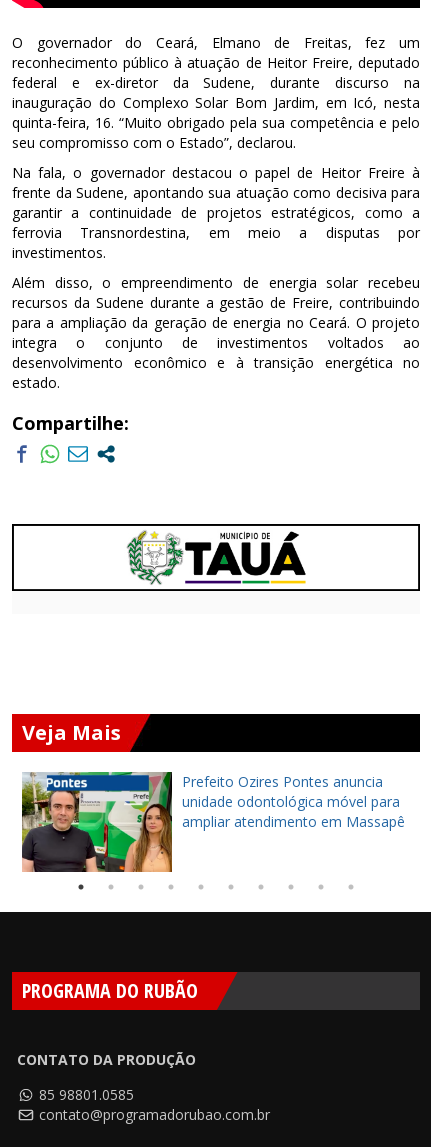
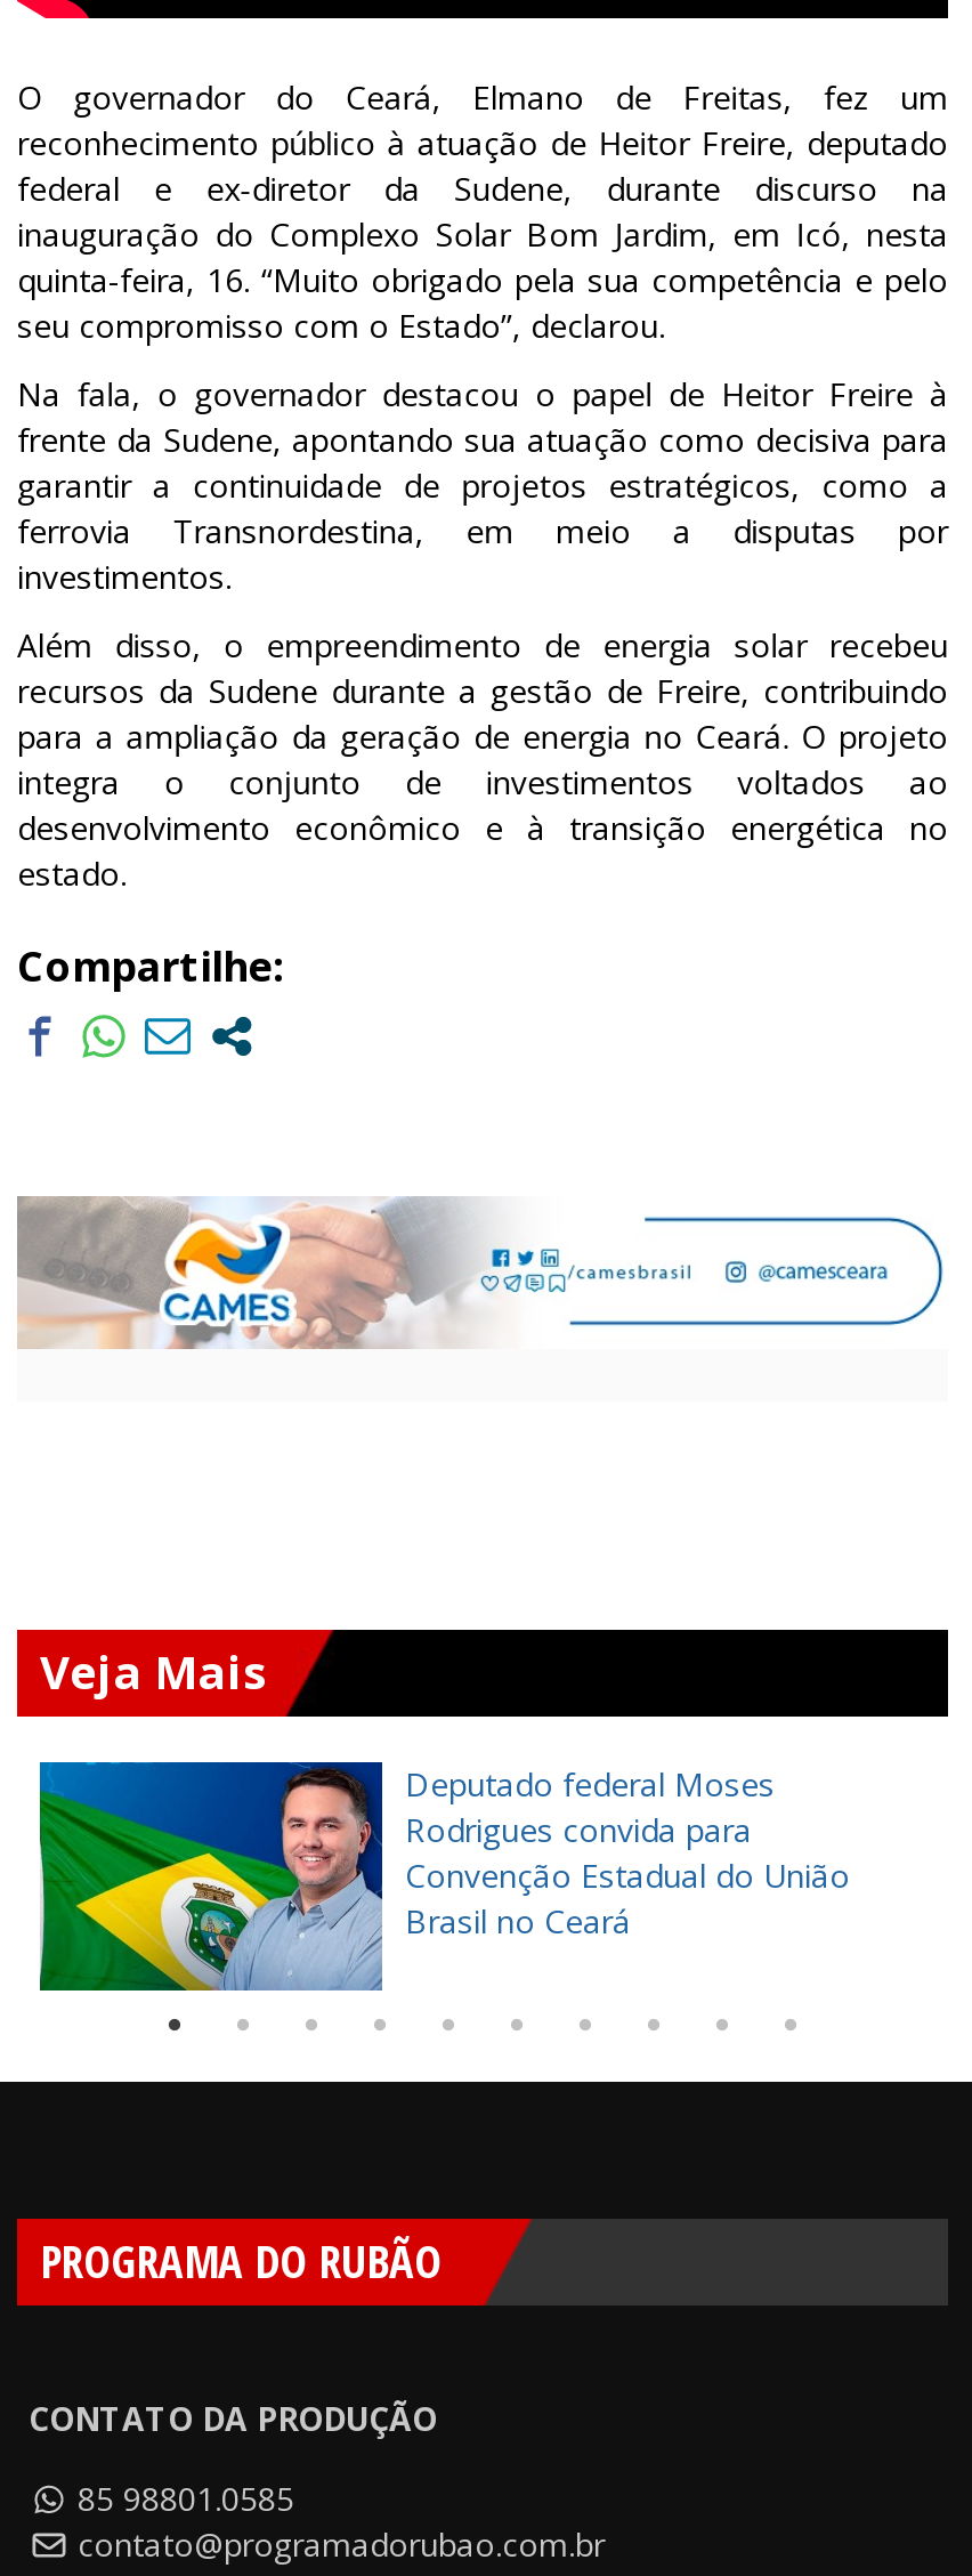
- [image]
+ [image]

- [image]
- Prefeito Ozires Pontes anuncia
- unidade odontológica móvel para
- ampliar atendimento em Massapê
+ [image]
+ Deputado federal Moses
+ Rodrigues convida para
+ Convenção Estadual do União
+ Brasil no Ceará
